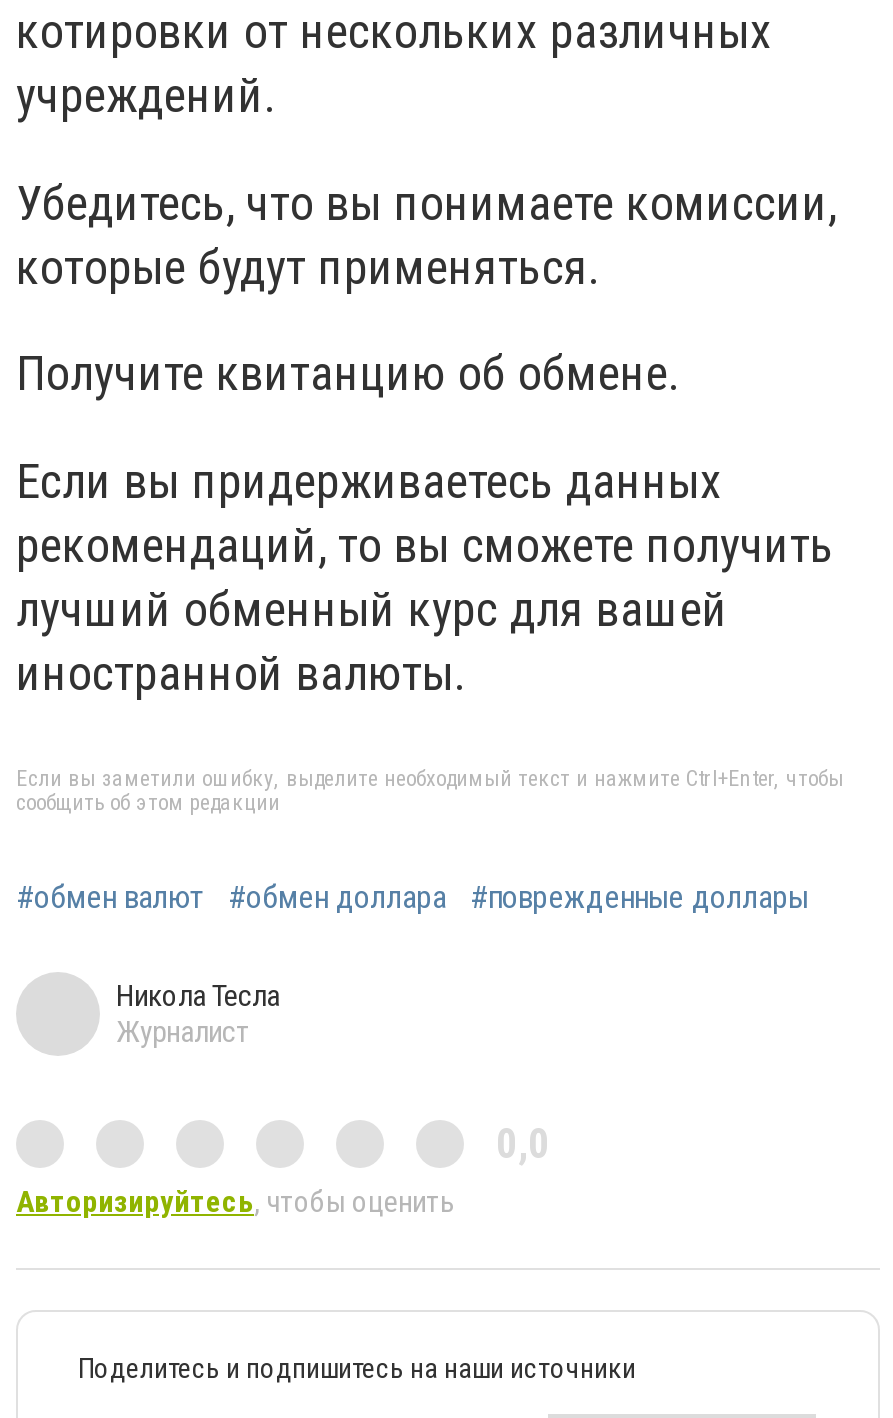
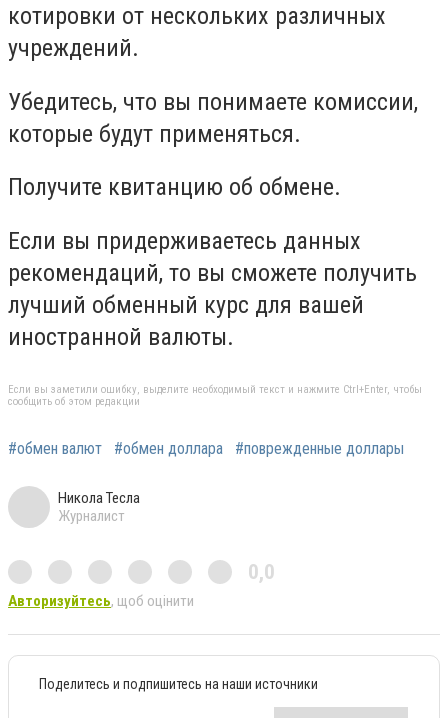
- Авторизируйтесь, чтобы оценить
+ Авторизуйтесь, щоб оцінити
